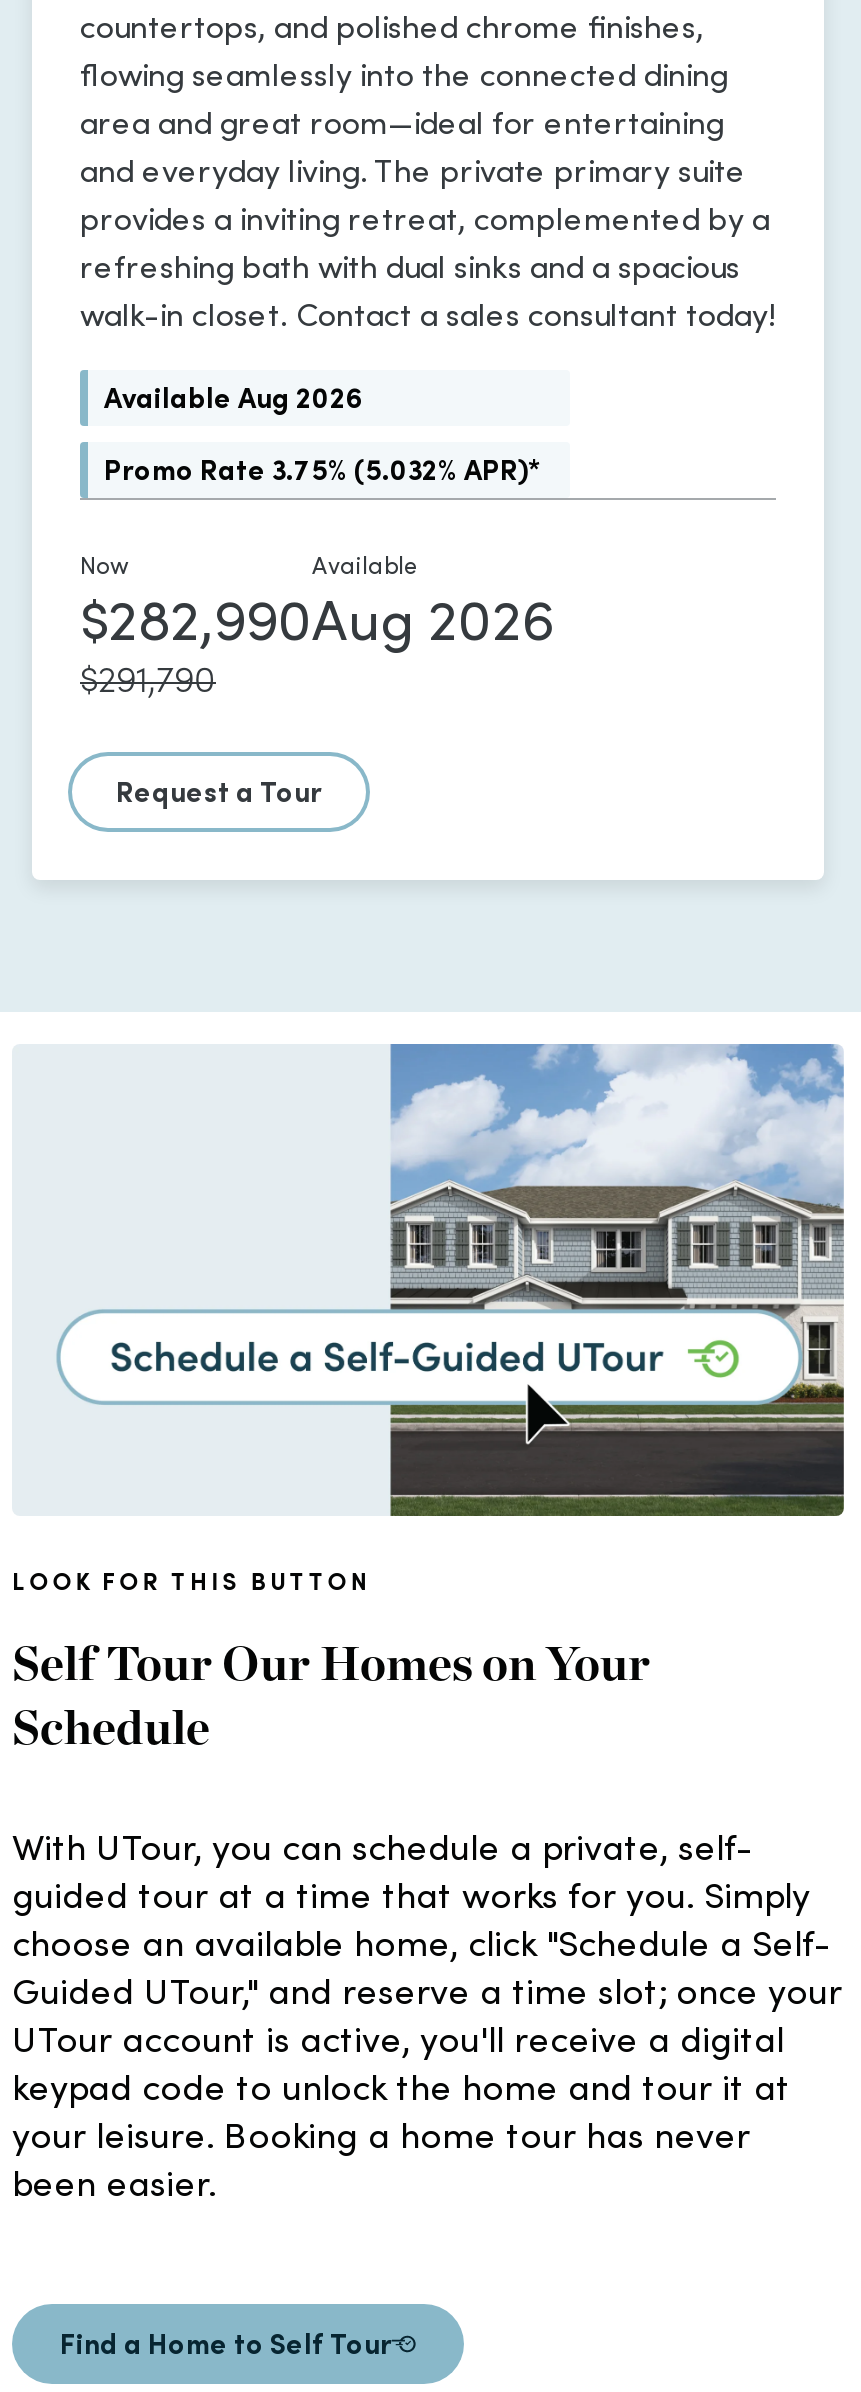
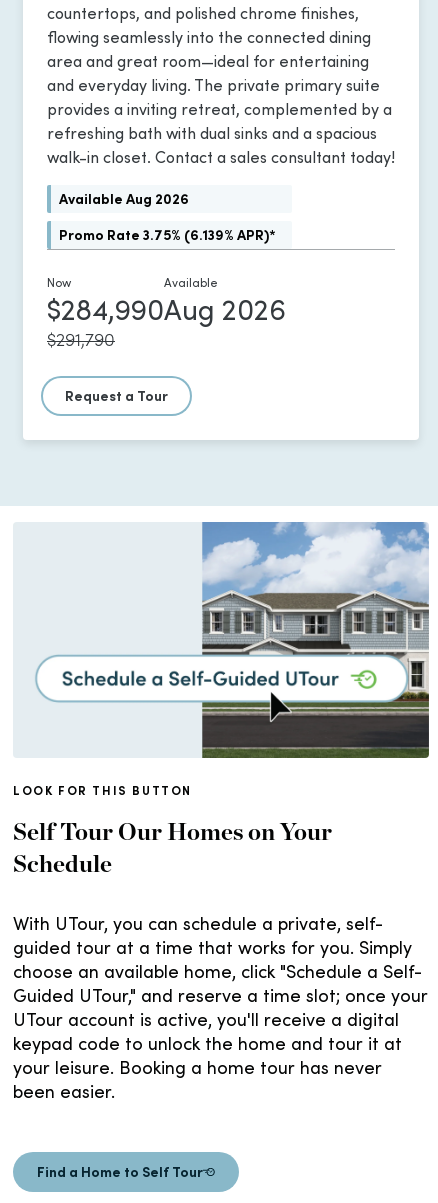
- Promo Rate 3.75% (5.032% APR)*
+ Promo Rate 3.75% (6.139% APR)*

- $282,990 Aug 2026
+ $284,990 Aug 2026
